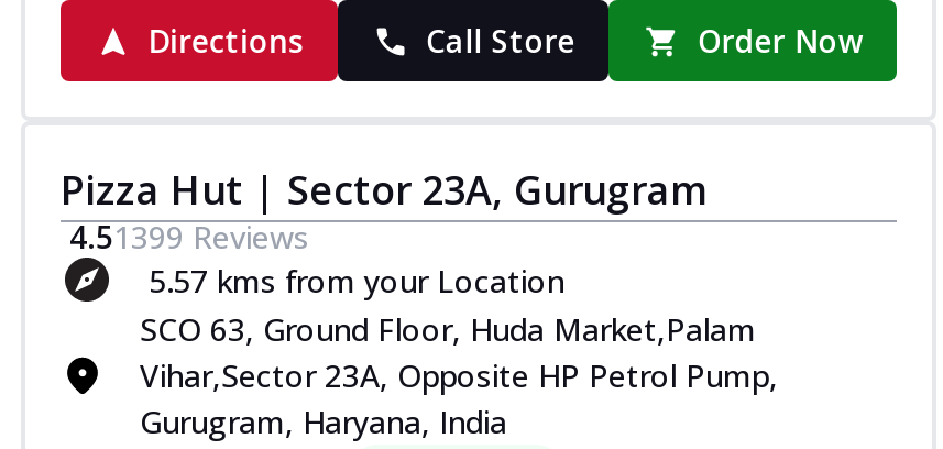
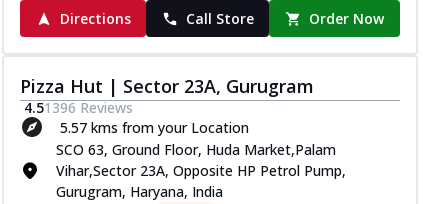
- 4.51399Reviews
+ 4.51396Reviews
